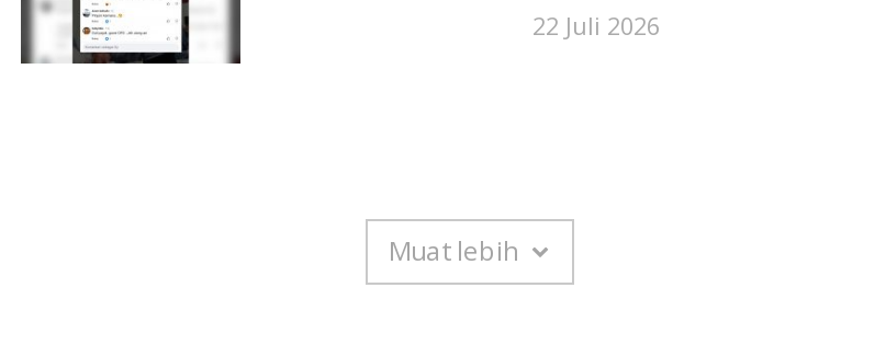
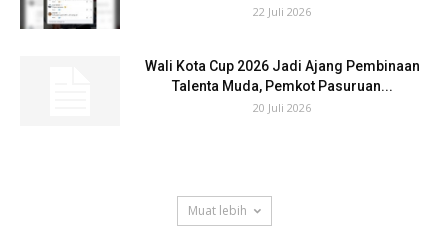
+ Wali Kota Cup 2026 Jadi Ajang Pembinaan
+ Talenta Muda, Pemkot Pasuruan...
+ 20 Juli 2026
